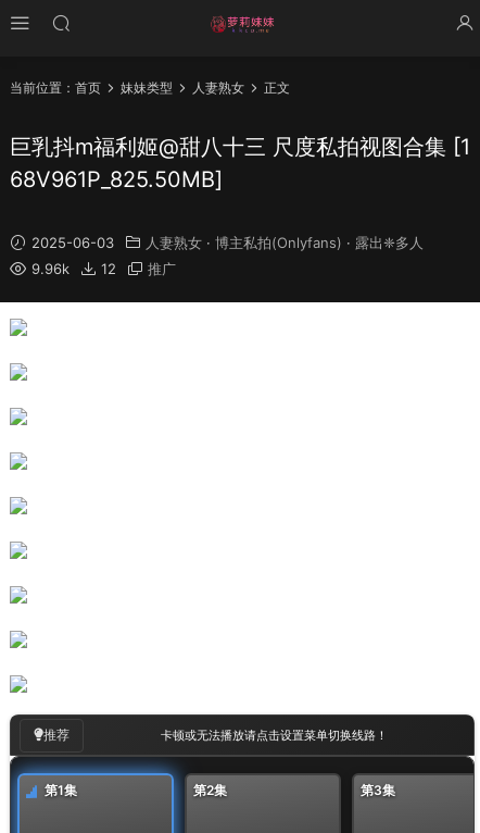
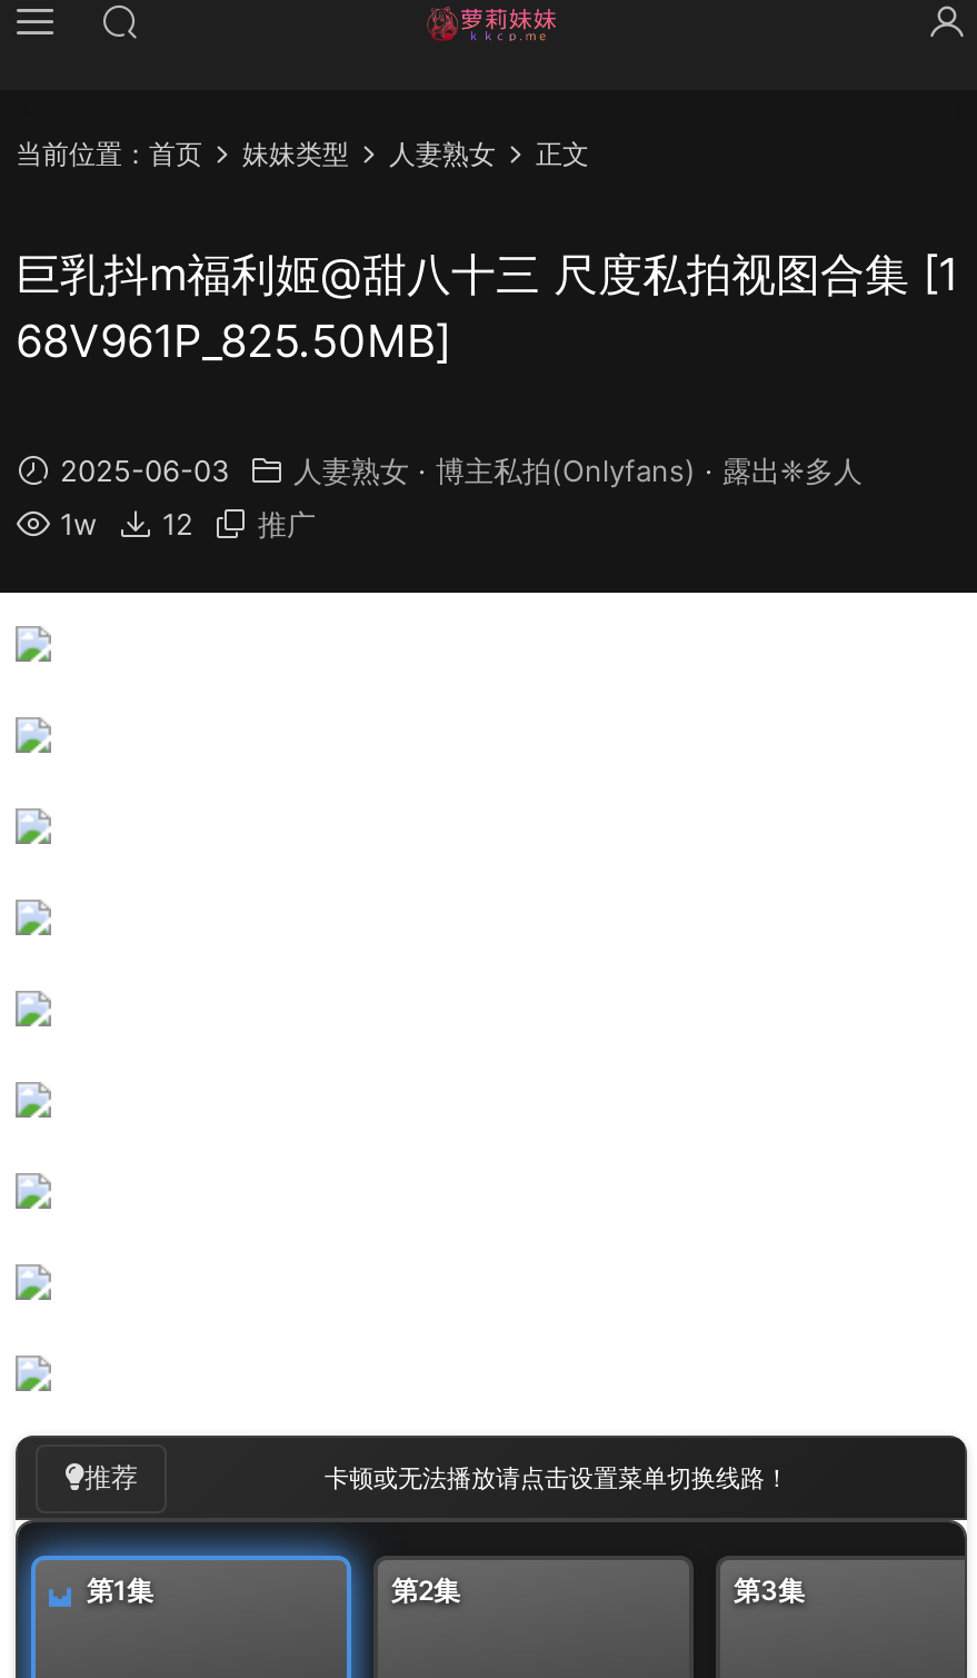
- 9.96k 12 推广
+ 1w 12 推广
